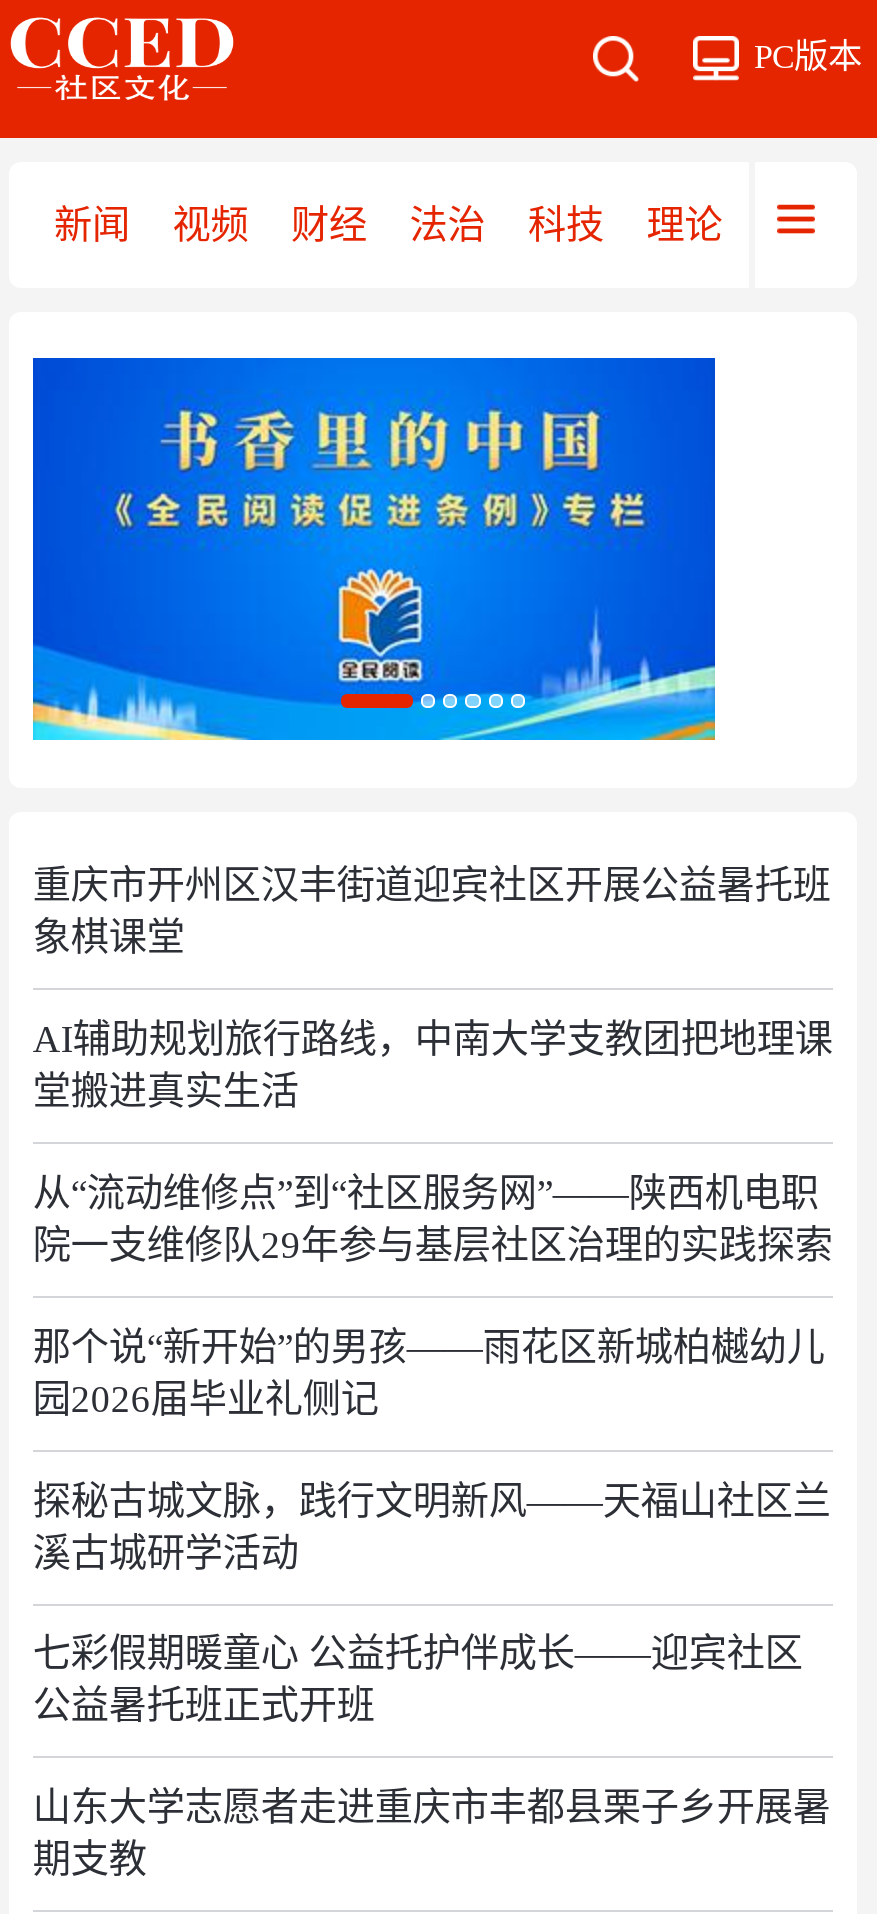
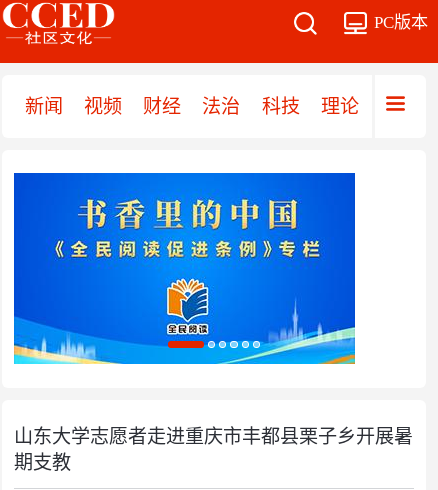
- 重庆市开州区汉丰街道迎宾社区开展公益暑托班
- 象棋课堂
- AI辅助规划旅行路线，中南大学支教团把地理课
- 堂搬进真实生活
- 从“流动维修点”到“社区服务网”——陕西机电职
- 院一支维修队29年参与基层社区治理的实践探索
- 那个说“新开始”的男孩——雨花区新城柏樾幼儿
- 园2026届毕业礼侧记
- 探秘古城文脉，践行文明新风——天福山社区兰
- 溪古城研学活动
- 七彩假期暖童心 公益托护伴成长——迎宾社区
- 公益暑托班正式开班
